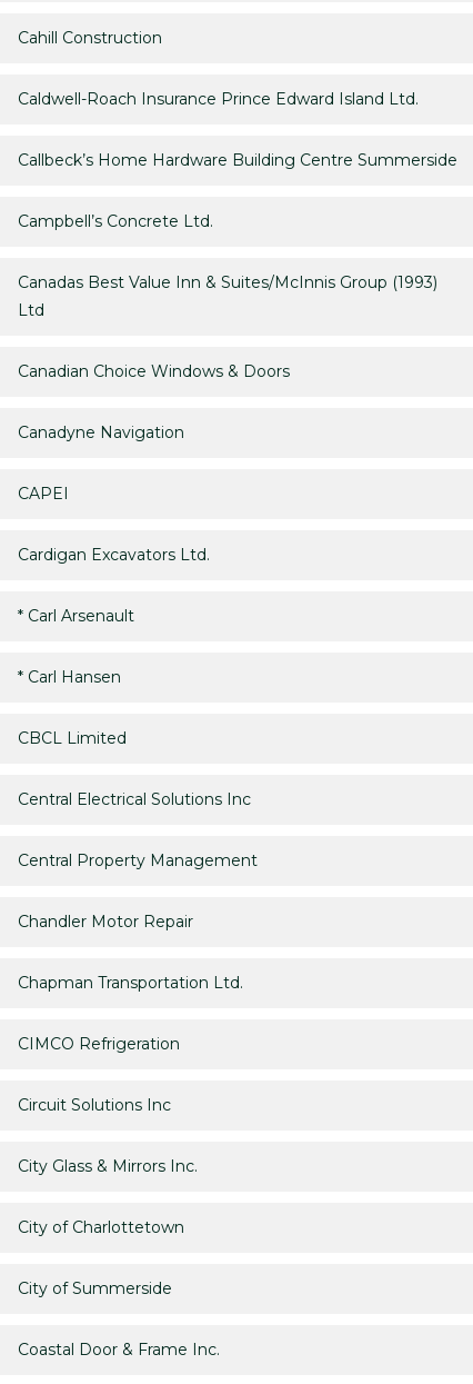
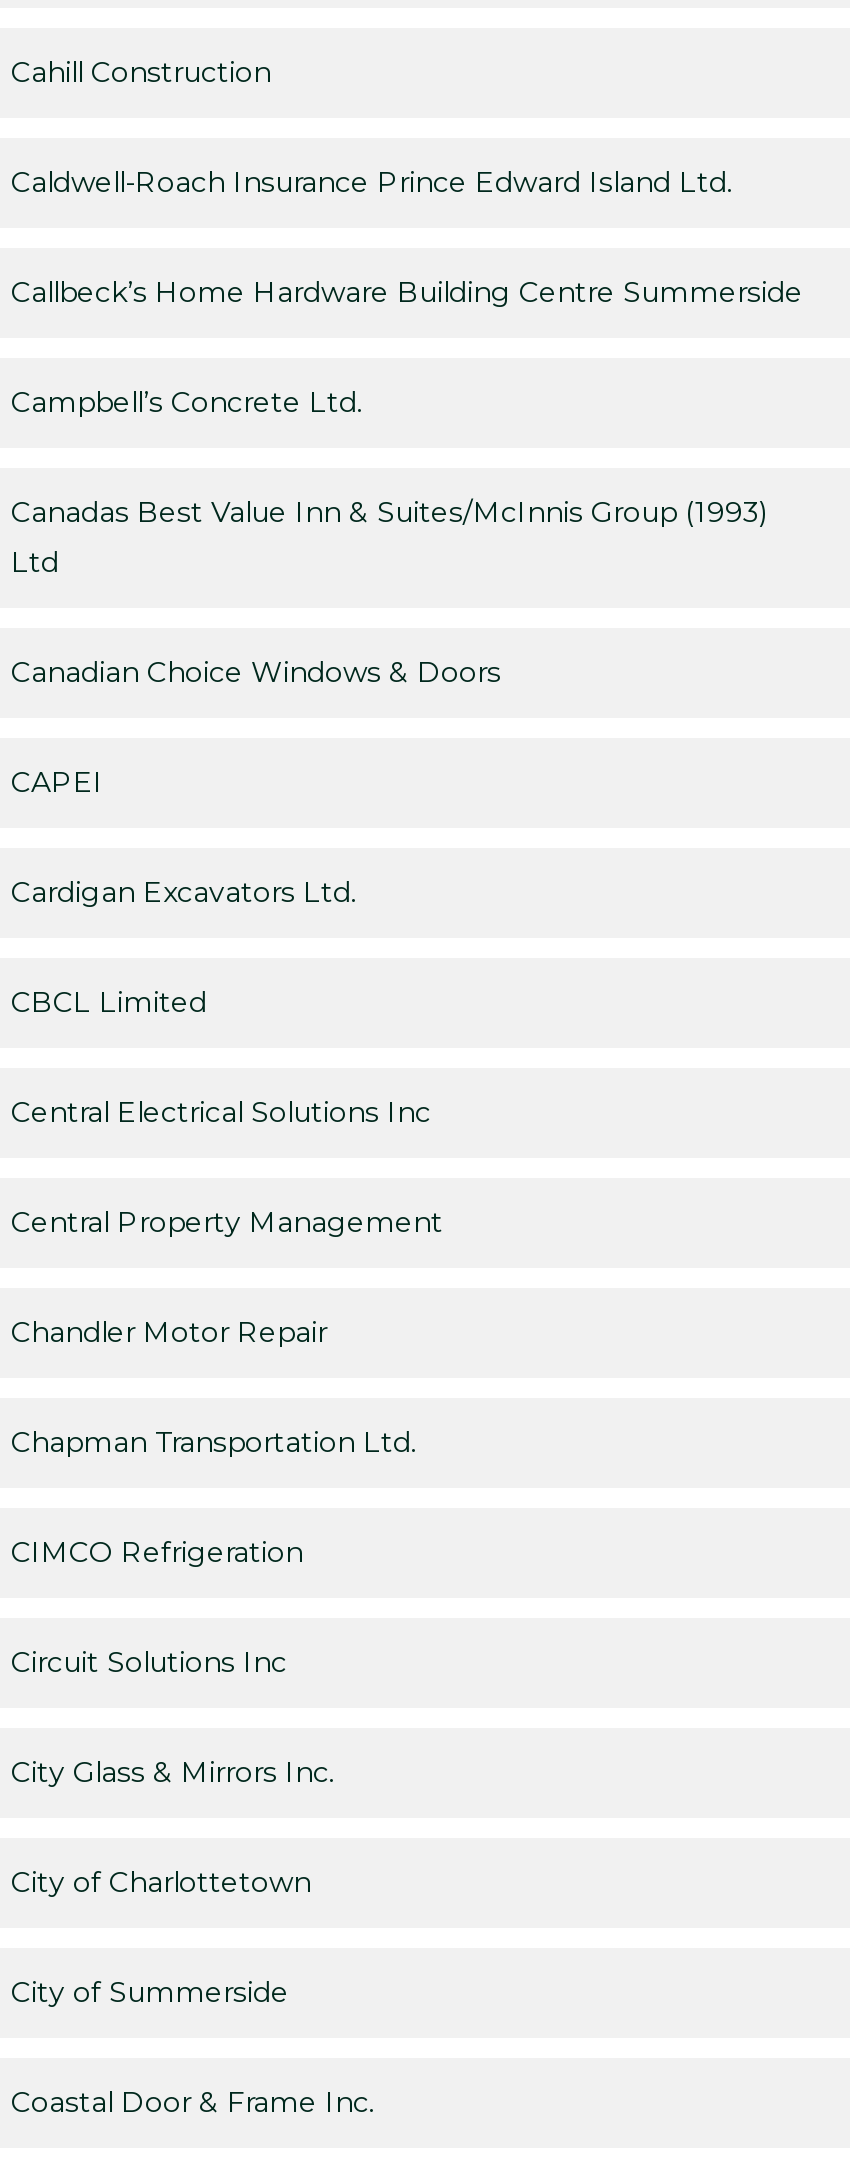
- Canadyne Navigation

- * Carl Arsenault
- * Carl Hansen
